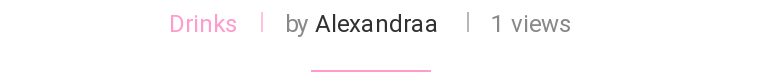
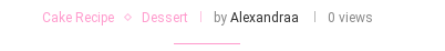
- Drinks
+ Cake Recipe
+ Dessert

- 1 views
+ 0 views
